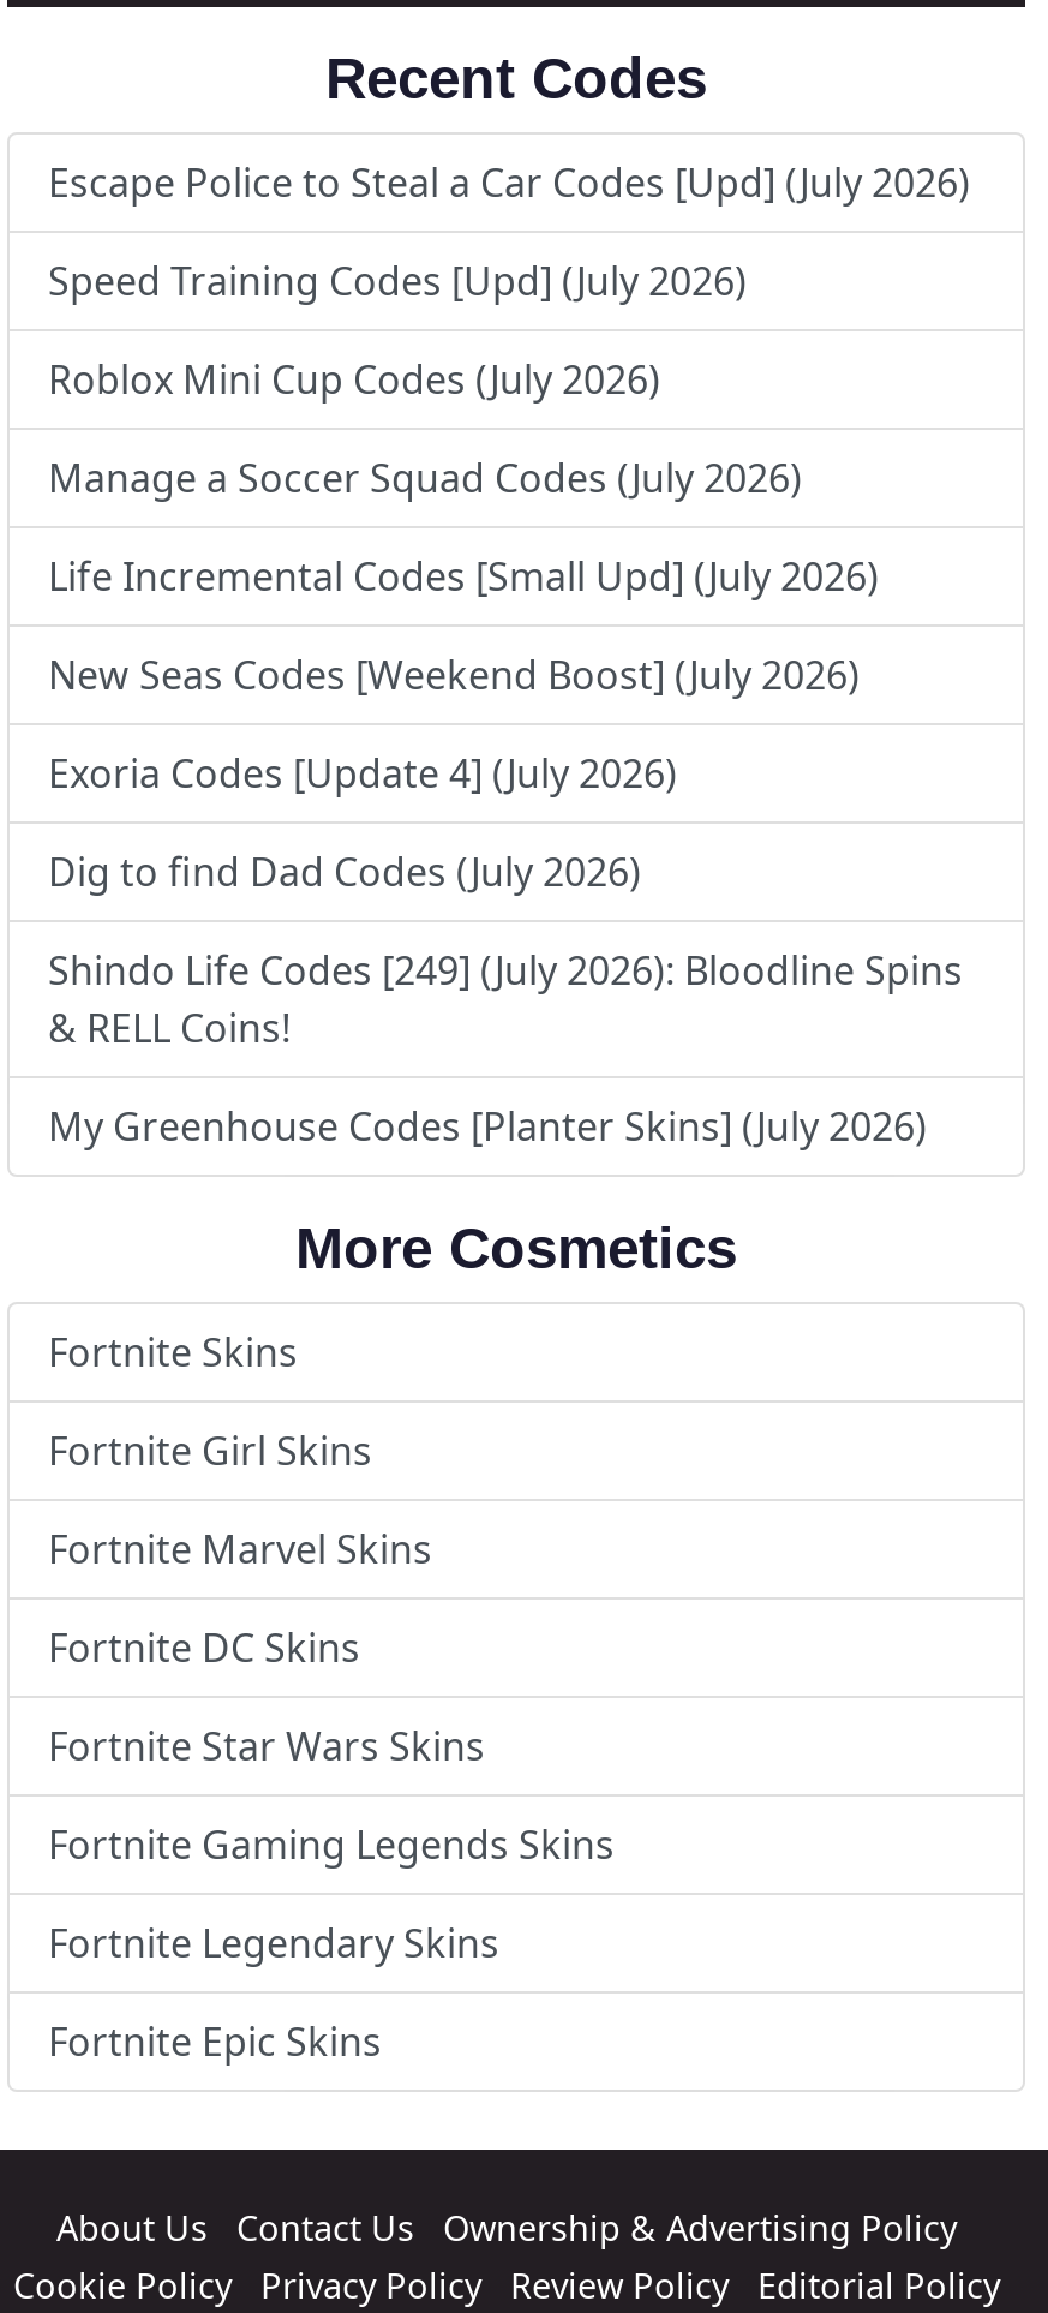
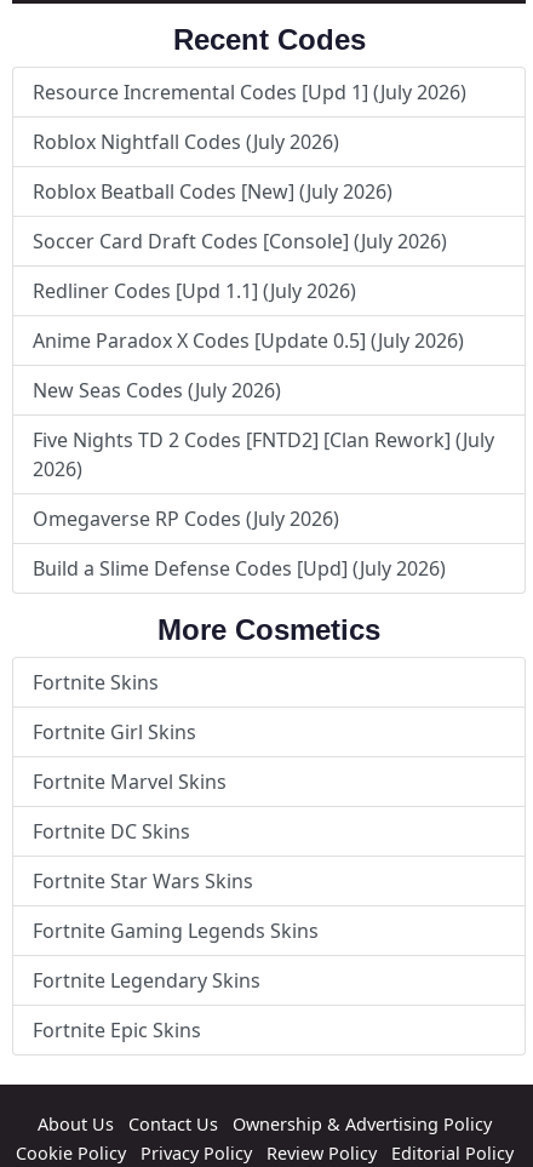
- Escape Police to Steal a Car Codes [Upd] (July 2026)
+ Resource Incremental Codes [Upd 1] (July 2026)

- Speed Training Codes [Upd] (July 2026)
+ Roblox Nightfall Codes (July 2026)

- Roblox Mini Cup Codes (July 2026)
+ Roblox Beatball Codes [New] (July 2026)

- Manage a Soccer Squad Codes (July 2026)
+ Soccer Card Draft Codes [Console] (July 2026)

- Life Incremental Codes [Small Upd] (July 2026)
+ Redliner Codes [Upd 1.1] (July 2026)

- New Seas Codes [Weekend Boost] (July 2026)
+ Anime Paradox X Codes [Update 0.5] (July 2026)

- Exoria Codes [Update 4] (July 2026)
+ New Seas Codes (July 2026)

- Dig to find Dad Codes (July 2026)
+ Five Nights TD 2 Codes [FNTD2] [Clan Rework] (July
+ 2026)

- Shindo Life Codes [249] (July 2026): Bloodline Spins
- & RELL Coins!
+ Omegaverse RP Codes (July 2026)

- My Greenhouse Codes [Planter Skins] (July 2026)
+ Build a Slime Defense Codes [Upd] (July 2026)
